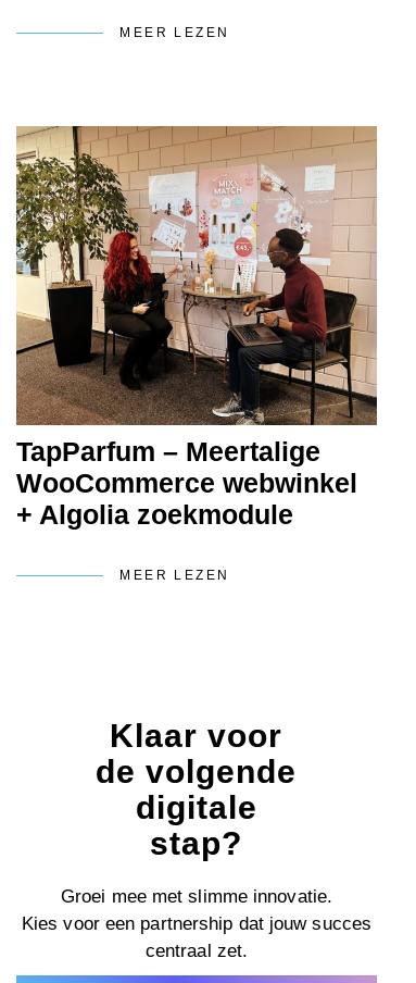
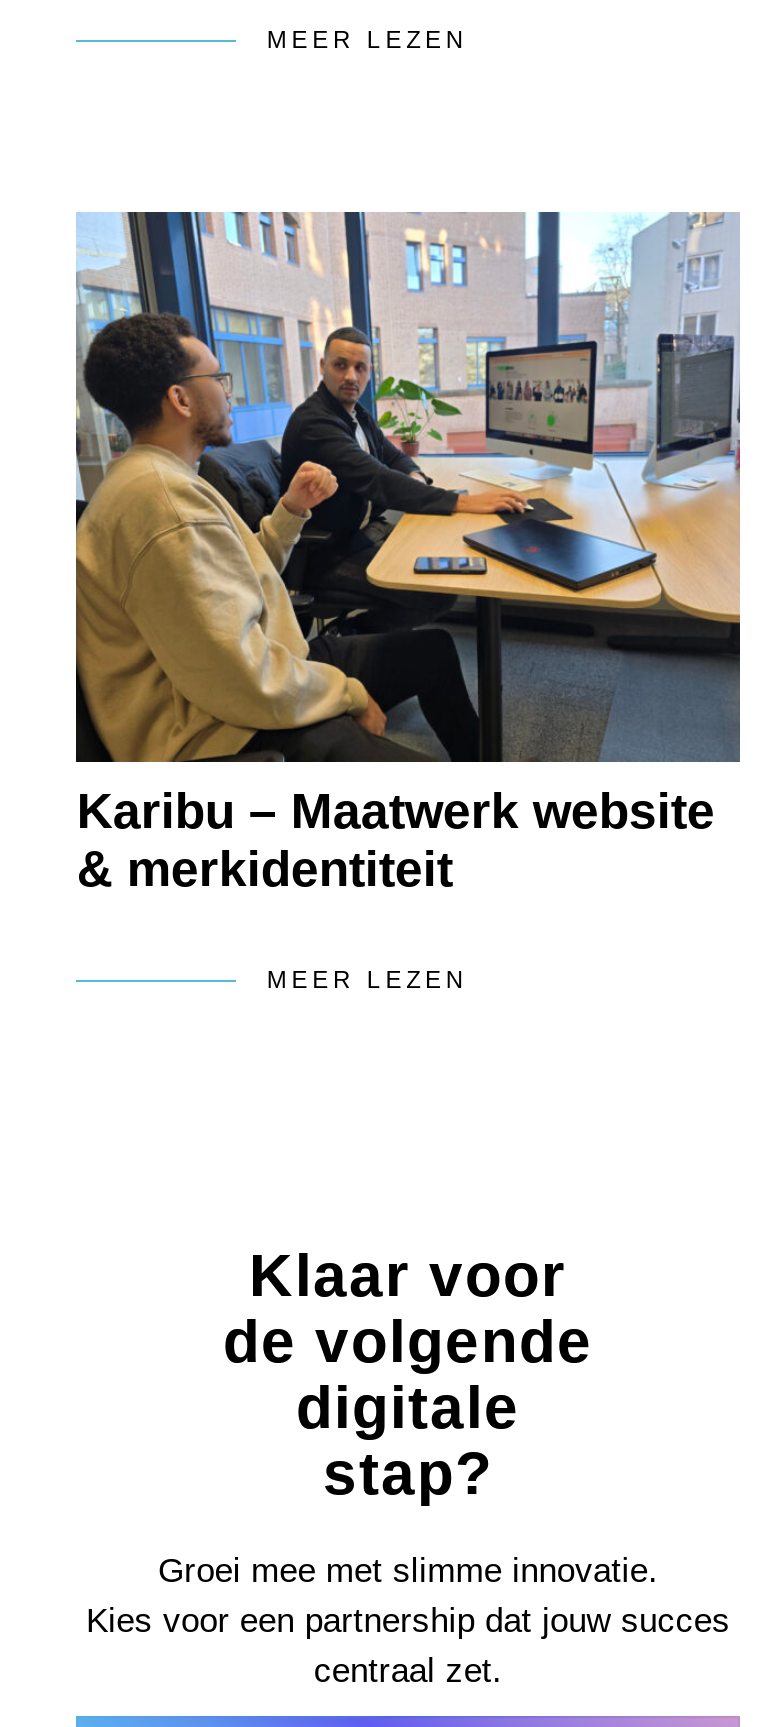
- [image]
- TapParfum – Meertalige
- WooCommerce webwinkel
- + Algolia zoekmodule
+ [image]
+ Karibu – Maatwerk website
+ & merkidentiteit
